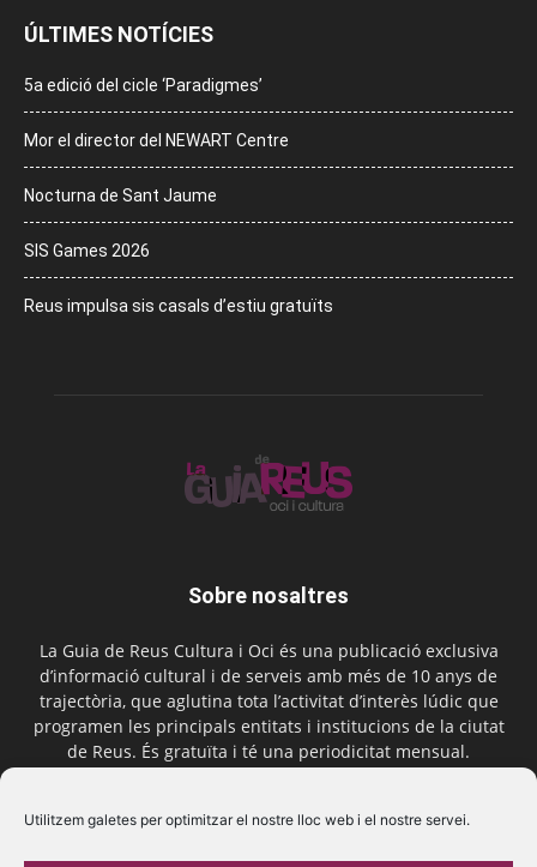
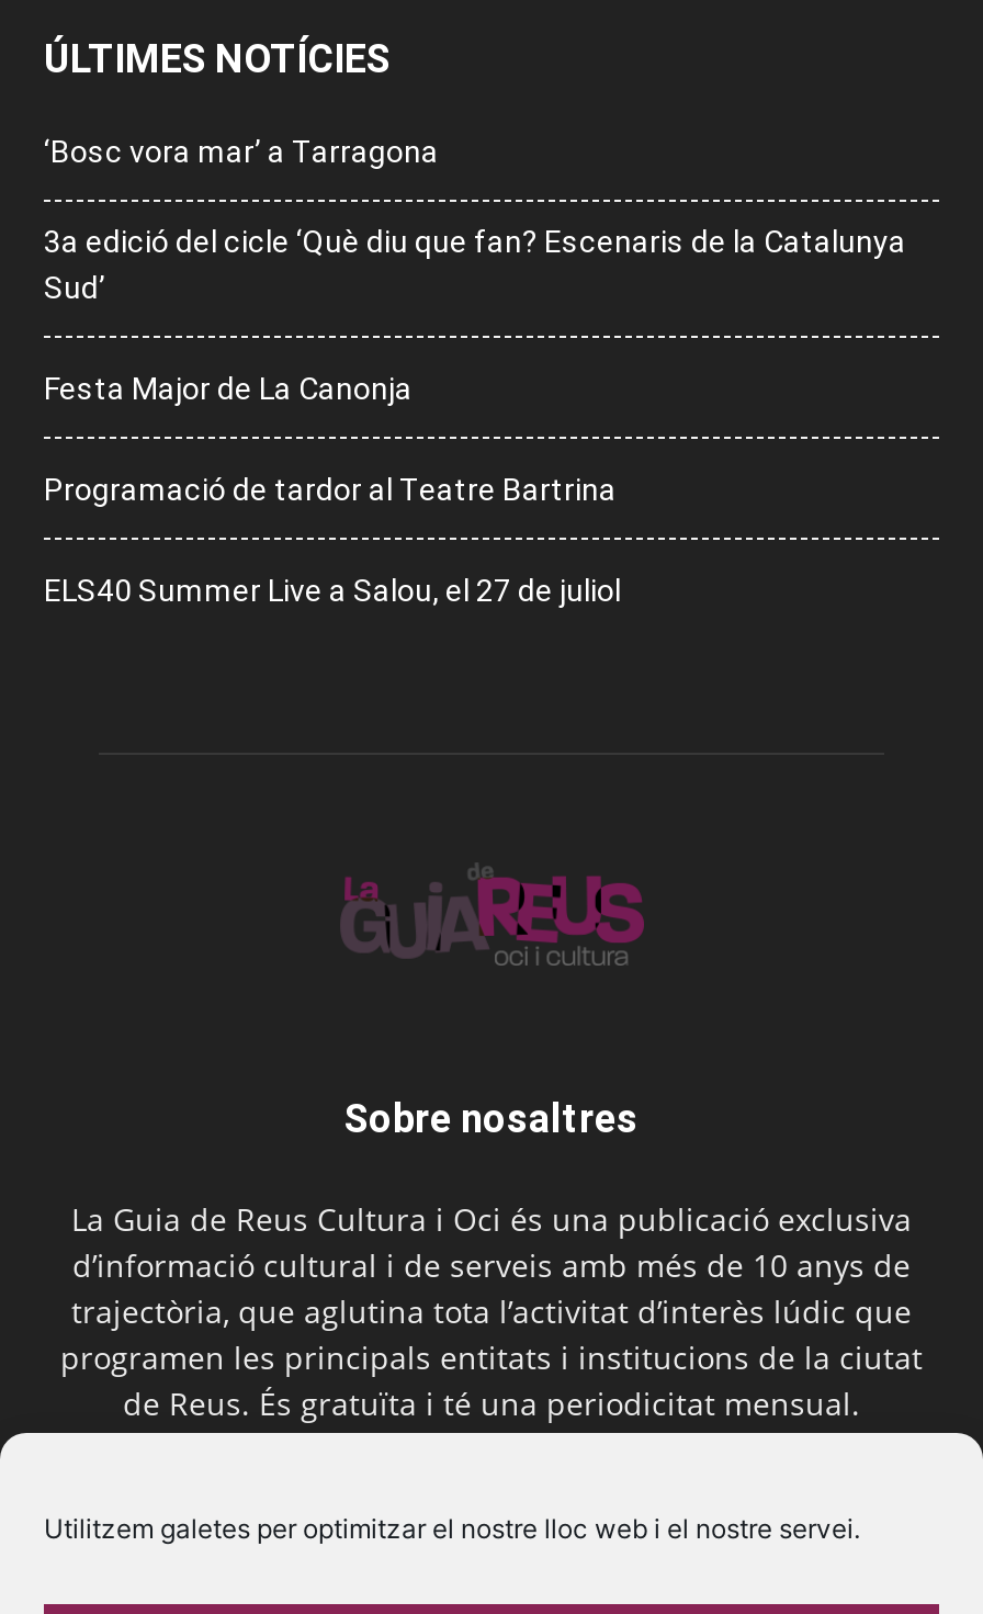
- 5a edició del cicle ‘Paradigmes’
+ ‘Bosc vora mar’ a Tarragona

- Mor el director del NEWART Centre
+ 3a edició del cicle ‘Què diu que fan? Escenaris de la Catalunya
+ Sud’

- Nocturna de Sant Jaume
+ Festa Major de La Canonja

- SIS Games 2026
+ Programació de tardor al Teatre Bartrina

- Reus impulsa sis casals d’estiu gratuïts
+ ELS40 Summer Live a Salou, el 27 de juliol
